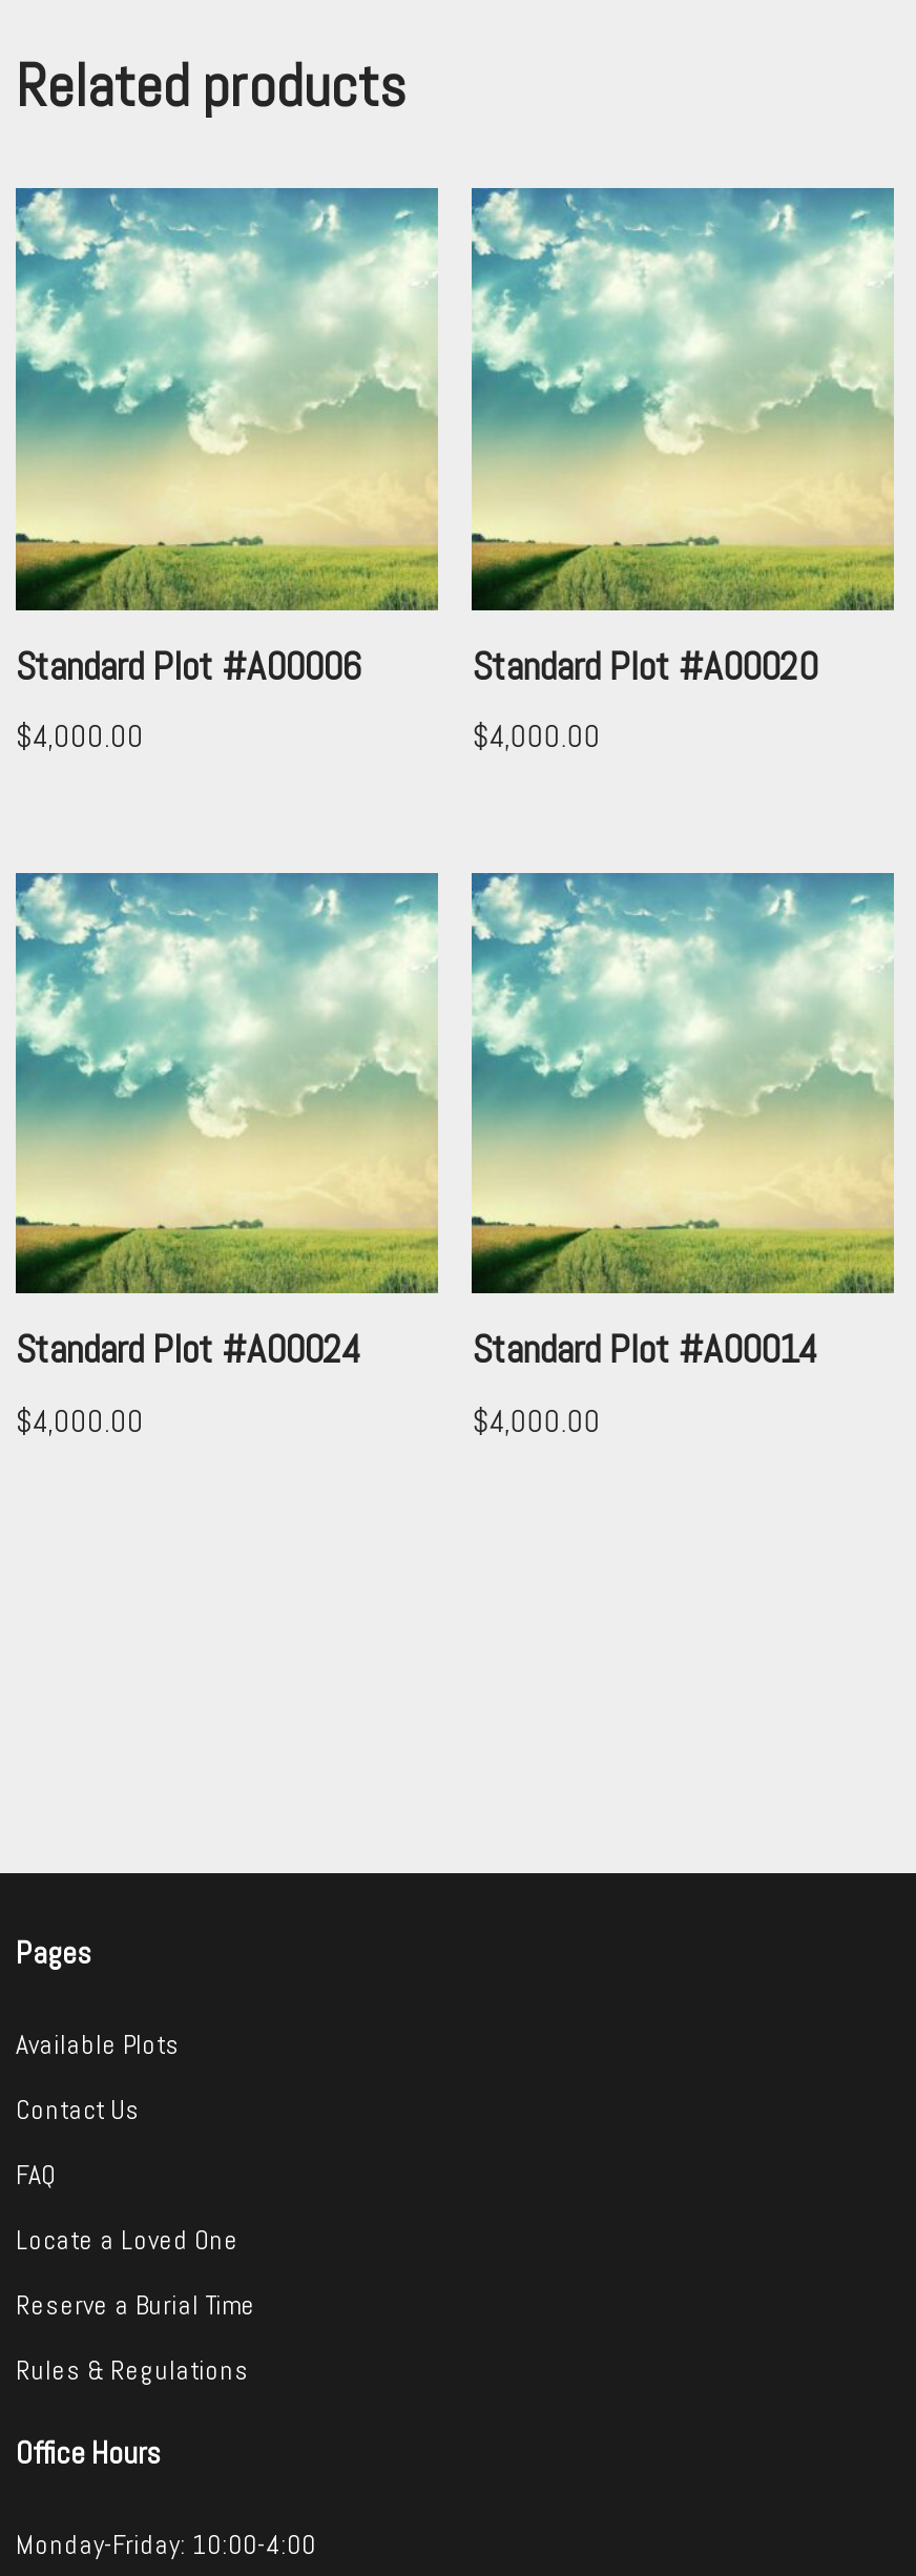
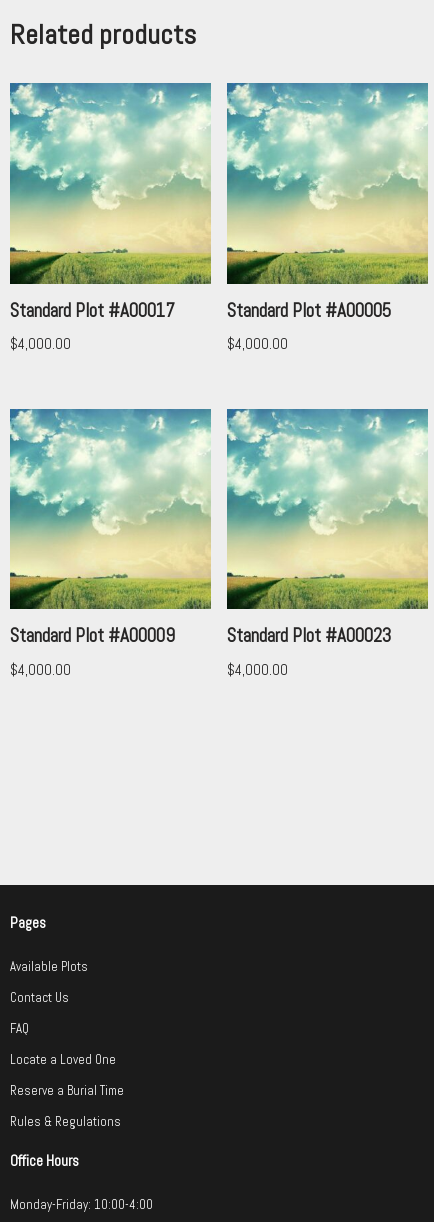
- Standard Plot #A00006
+ Standard Plot #A00017

- Standard Plot #A00020
+ Standard Plot #A00005

- Standard Plot #A00024
+ Standard Plot #A00009

- Standard Plot #A00014
+ Standard Plot #A00023
